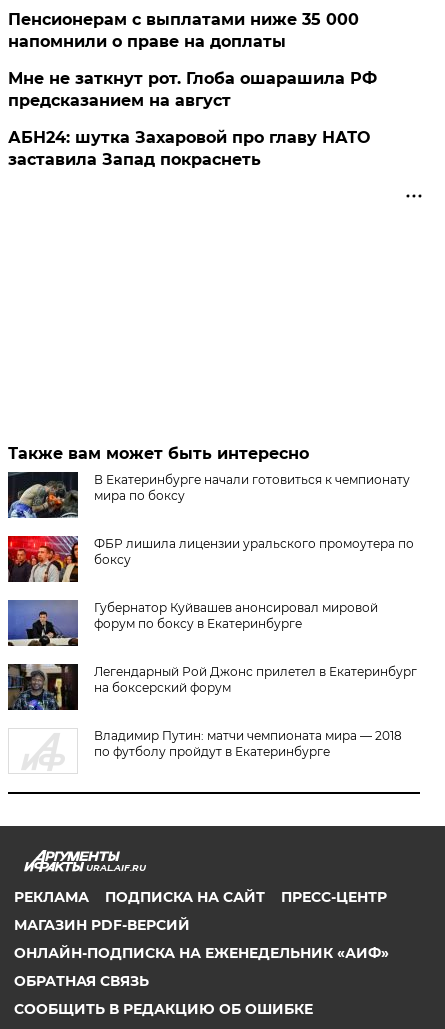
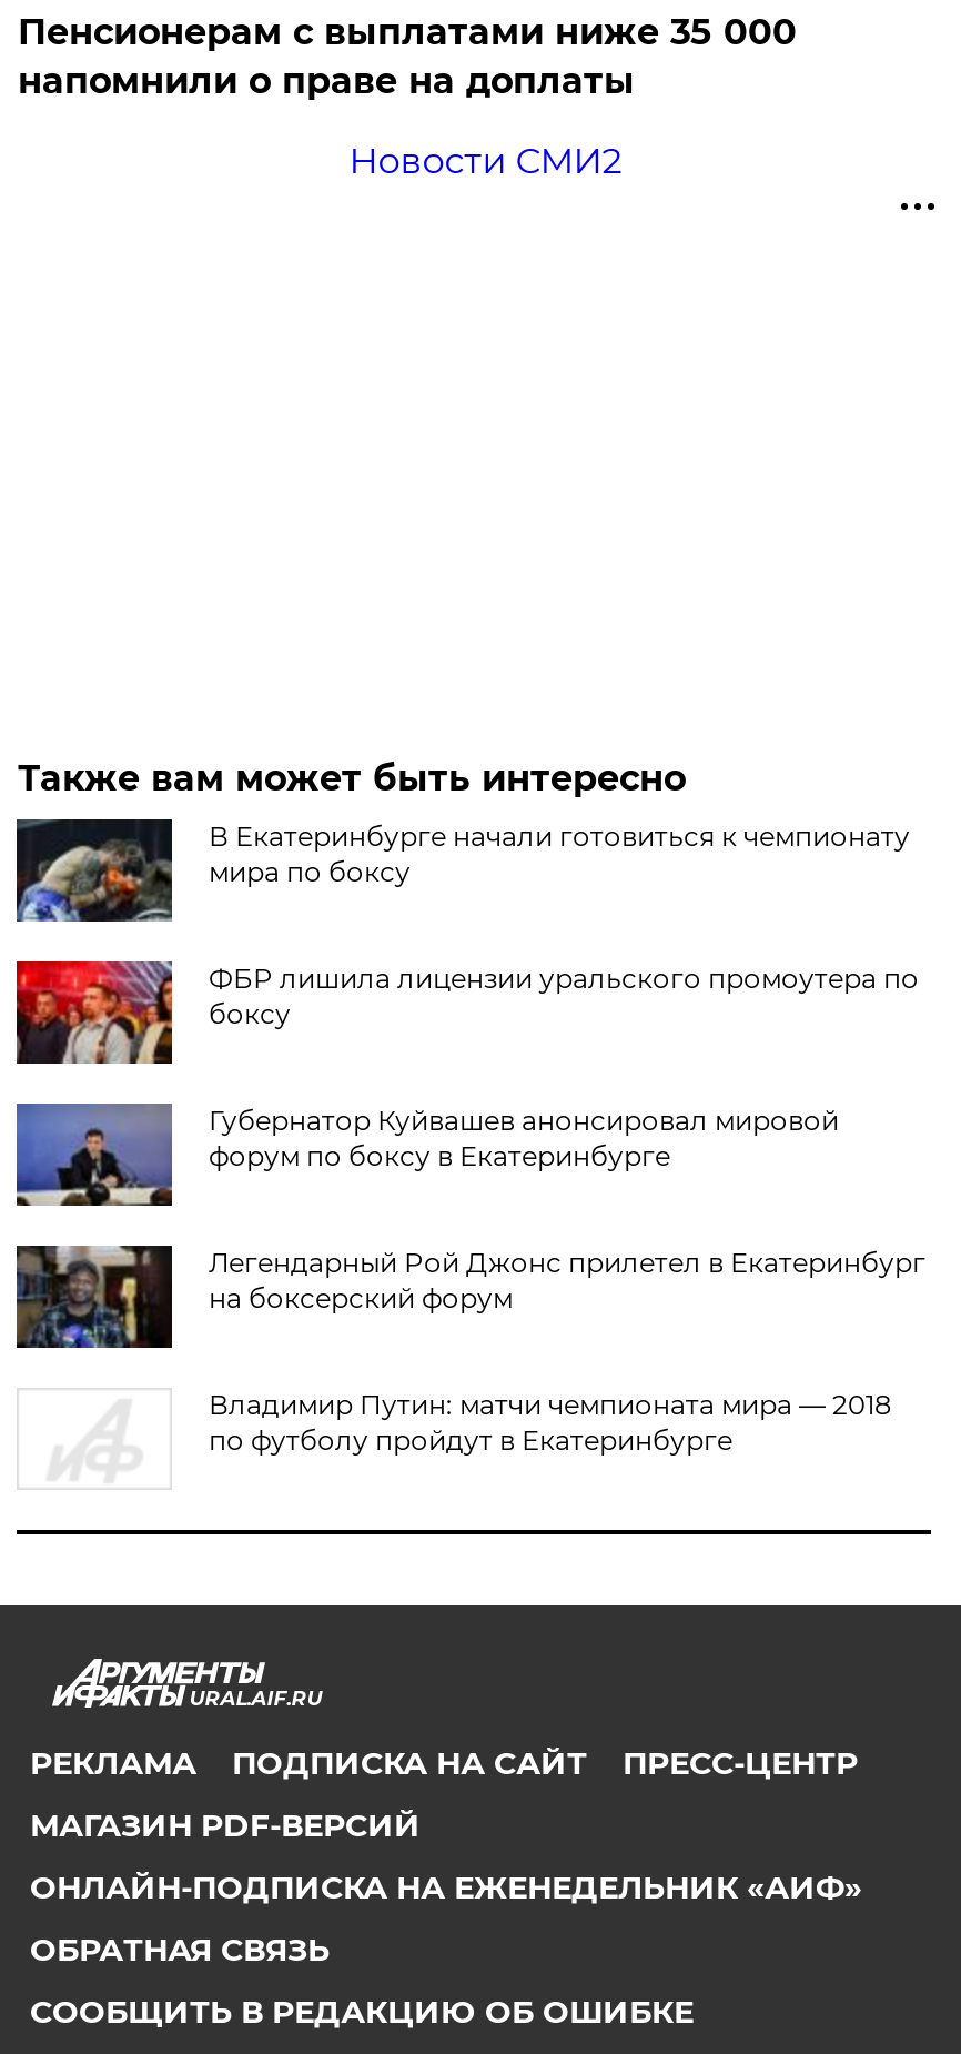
- Мне не заткнут рот. Глоба ошарашила РФ
- предсказанием на август
- АБН24: шутка Захаровой про главу НАТО
- заставила Запад покраснеть
+ Новости СМИ2
